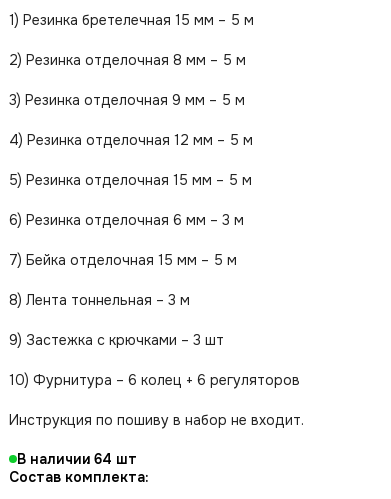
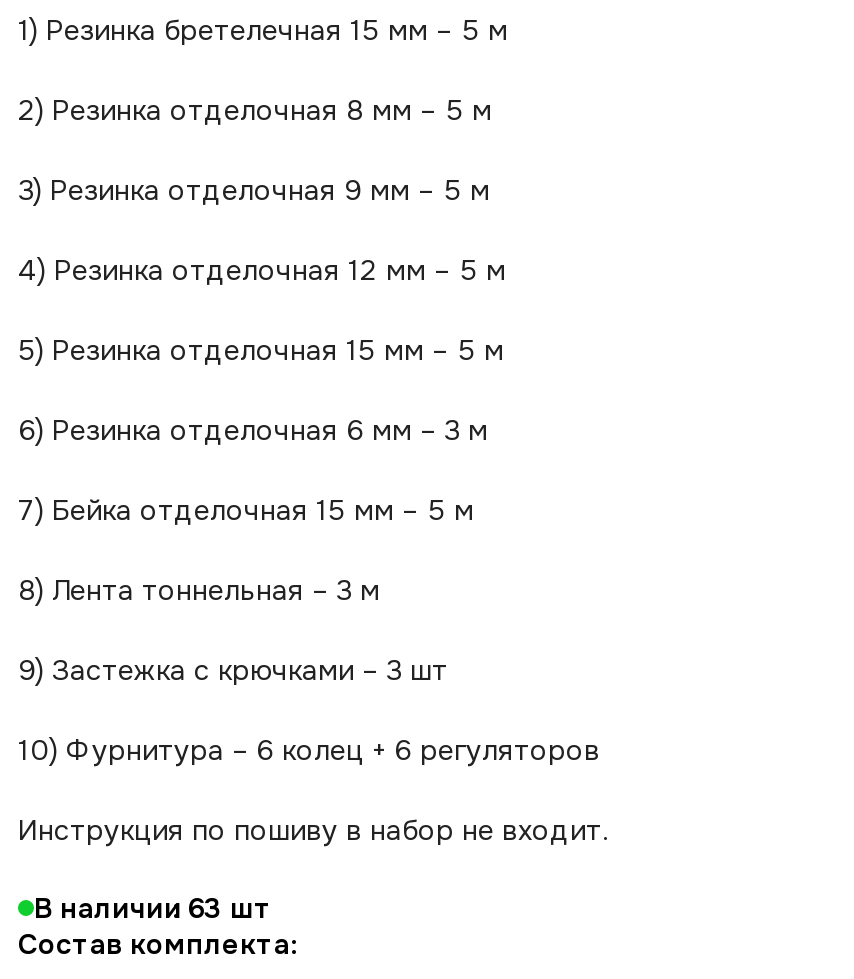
- В наличии 64
+ В наличии 63
